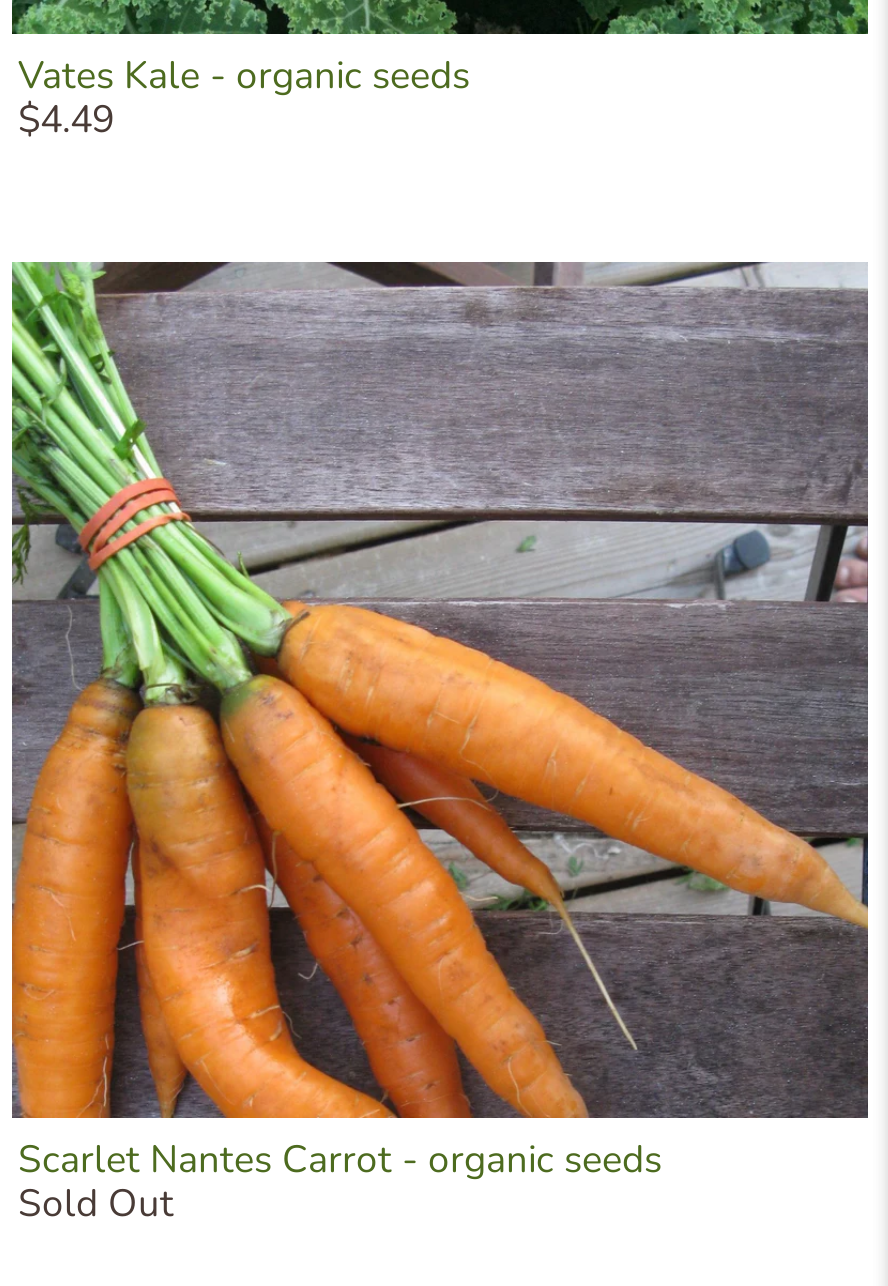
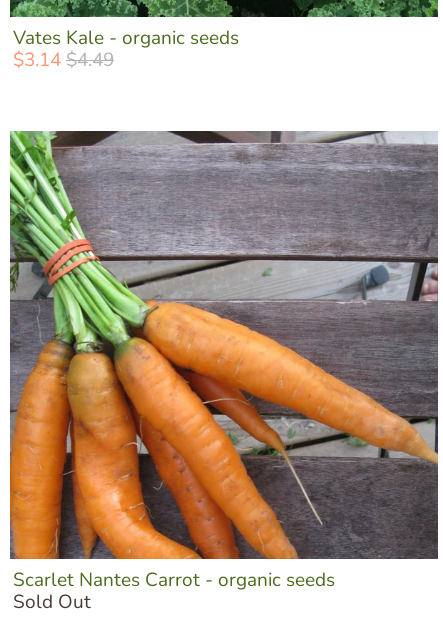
- $4.49
+ $3.14 $4.49
